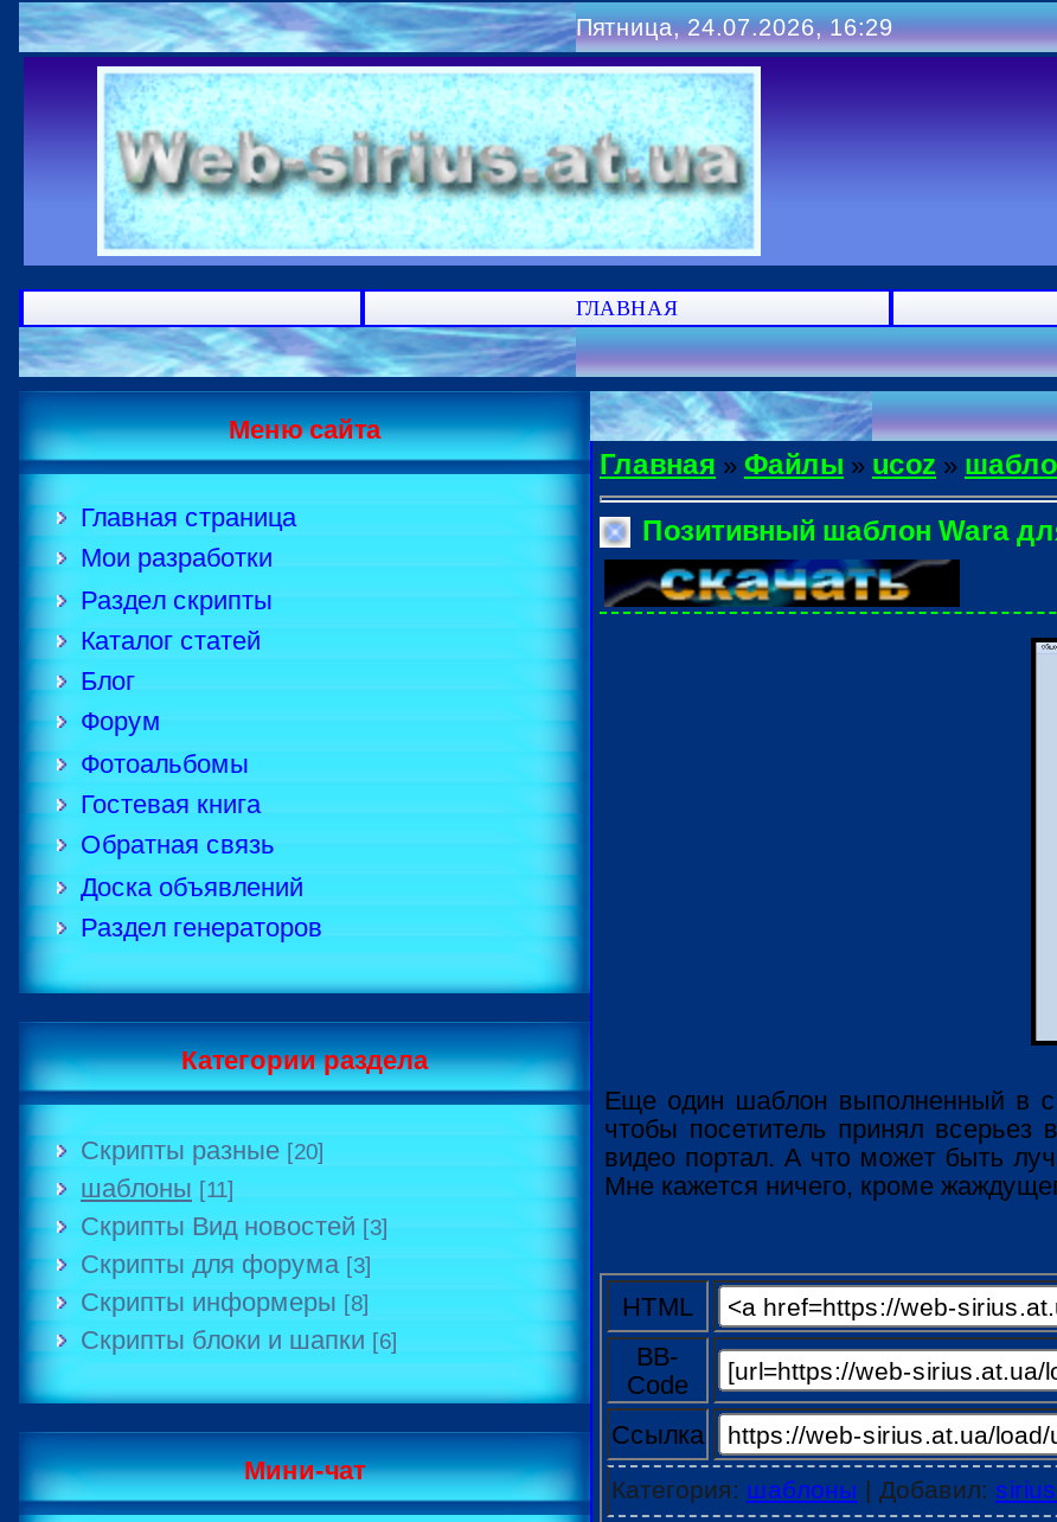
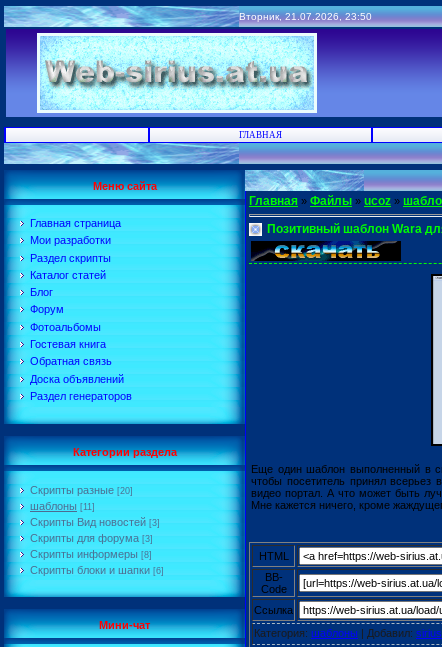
- Пятница, 24.07.2026, 16:29
+ Вторник, 21.07.2026, 23:50
